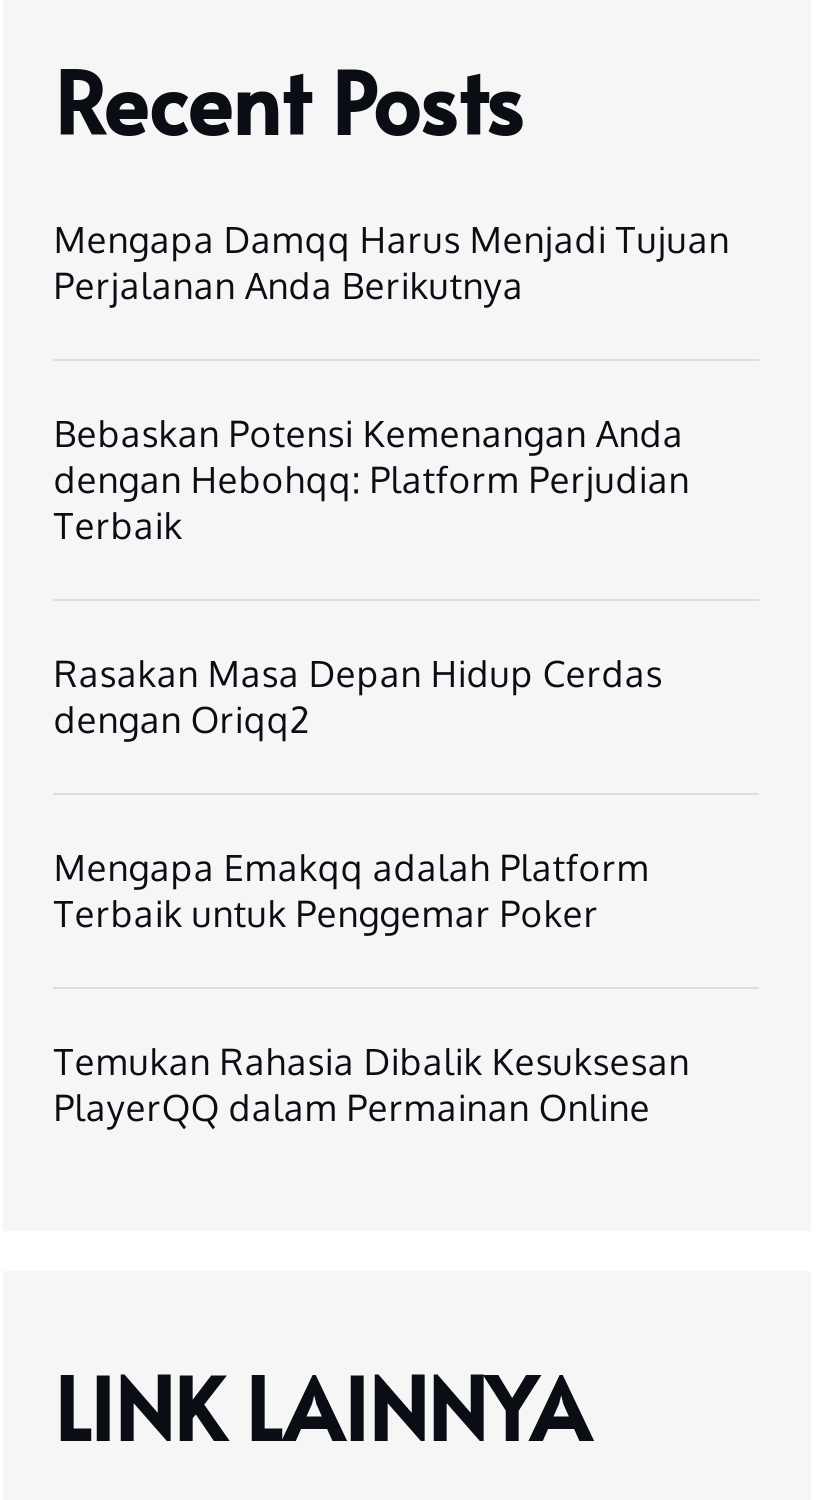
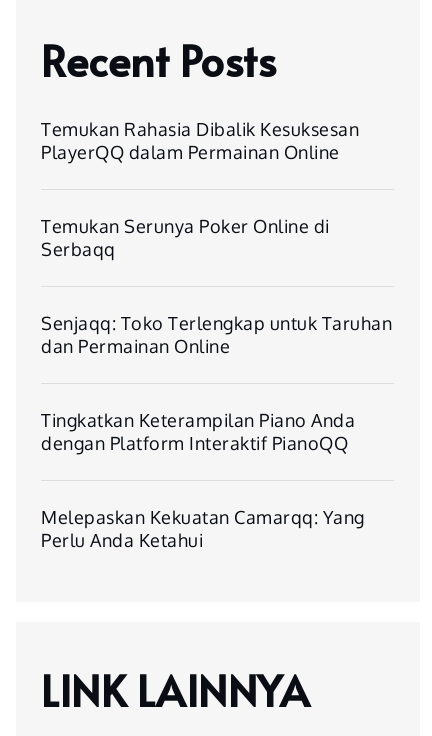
- Mengapa Damqq Harus Menjadi Tujuan
- Perjalanan Anda Berikutnya
- Bebaskan Potensi Kemenangan Anda
- dengan Hebohqq: Platform Perjudian
- Terbaik
- Rasakan Masa Depan Hidup Cerdas
- dengan Oriqq2
- Mengapa Emakqq adalah Platform
- Terbaik untuk Penggemar Poker

moved up: Temukan Rahasia Dibalik Kesuksesan | PlayerQQ dalam Permainan Online

+ Temukan Serunya Poker Online di
+ Serbaqq
+ Senjaqq: Toko Terlengkap untuk Taruhan
+ dan Permainan Online
+ Tingkatkan Keterampilan Piano Anda
+ dengan Platform Interaktif PianoQQ
+ Melepaskan Kekuatan Camarqq: Yang
+ Perlu Anda Ketahui
